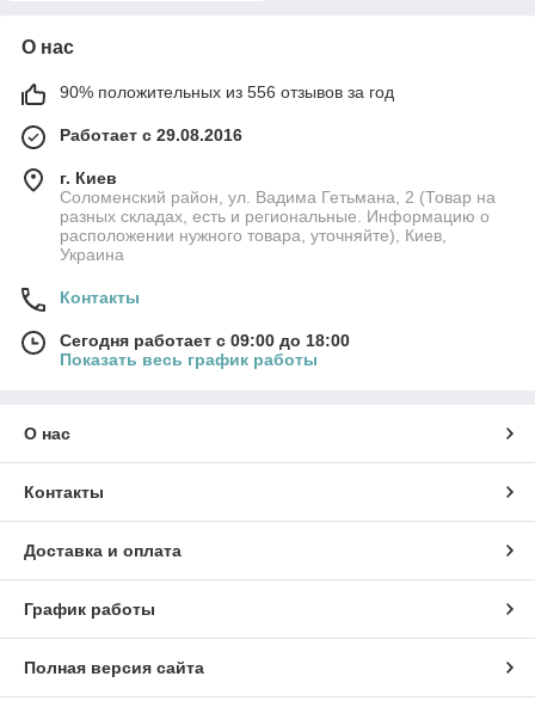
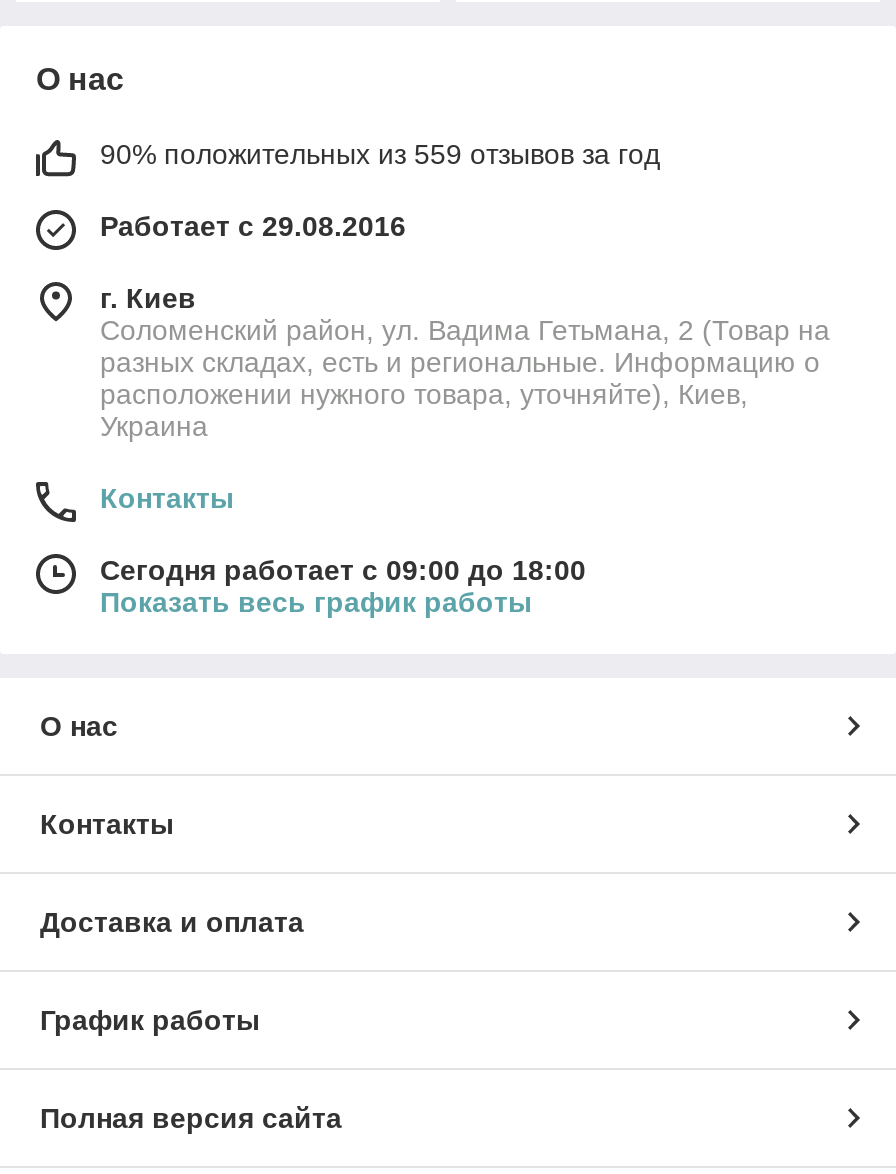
- 90% положительных из 556 отзывов за год
+ 90% положительных из 559 отзывов за год
